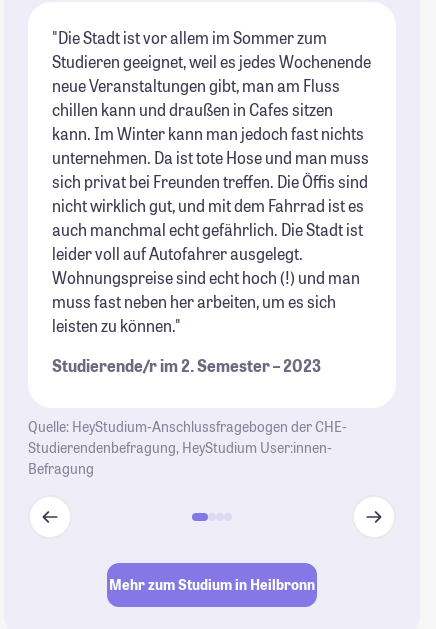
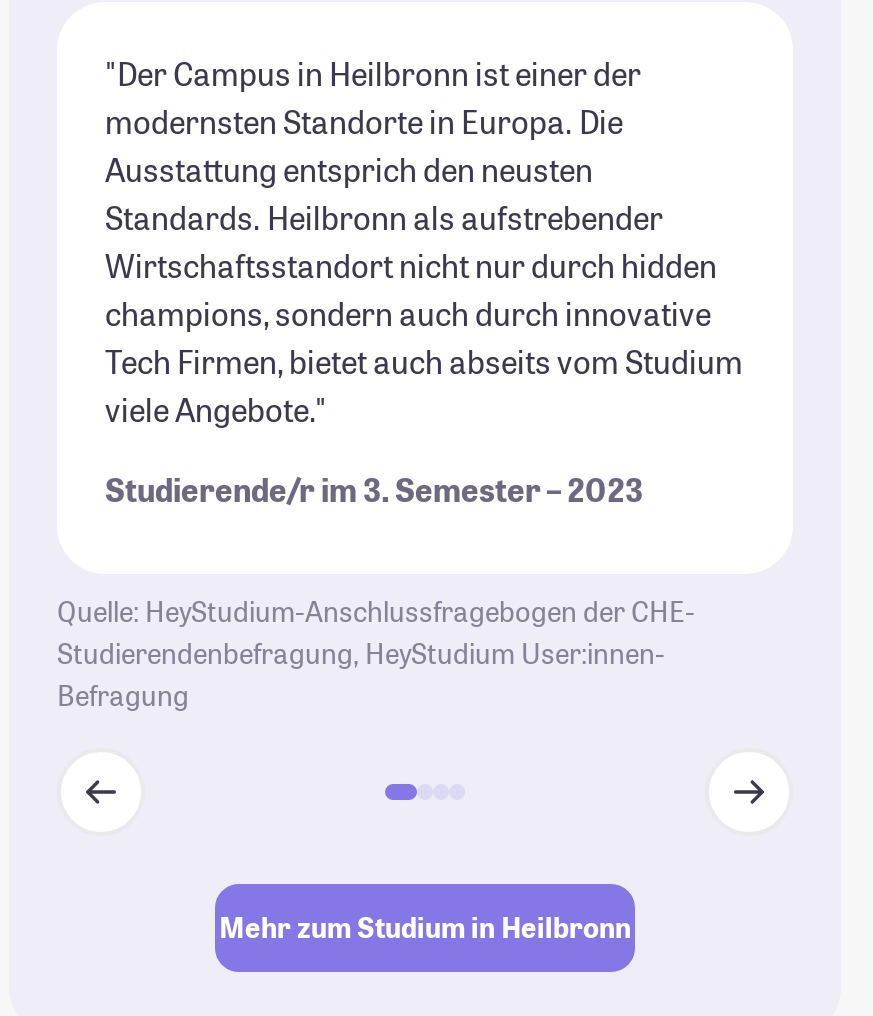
- "Die Stadt ist vor allem im Sommer zum
- Studieren geeignet, weil es jedes Wochenende
- neue Veranstaltungen gibt, man am Fluss
- chillen kann und draußen in Cafes sitzen
- kann. Im Winter kann man jedoch fast nichts
- unternehmen. Da ist tote Hose und man muss
- sich privat bei Freunden treffen. Die Öffis sind
- nicht wirklich gut, und mit dem Fahrrad ist es
- auch manchmal echt gefährlich. Die Stadt ist
- leider voll auf Autofahrer ausgelegt.
- Wohnungspreise sind echt hoch (!) und man
- muss fast neben her arbeiten, um es sich
- leisten zu können."
+ "Der Campus in Heilbronn ist einer der
+ modernsten Standorte in Europa. Die
+ Ausstattung entsprich den neusten
+ Standards. Heilbronn als aufstrebender
+ Wirtschaftsstandort nicht nur durch hidden
+ champions, sondern auch durch innovative
+ Tech Firmen, bietet auch abseits vom Studium
+ viele Angebote."

- Studierende/r im 2. Semester – 2023
+ Studierende/r im 3. Semester – 2023
